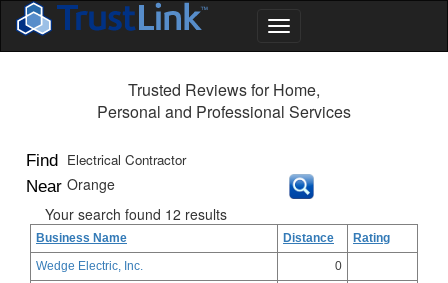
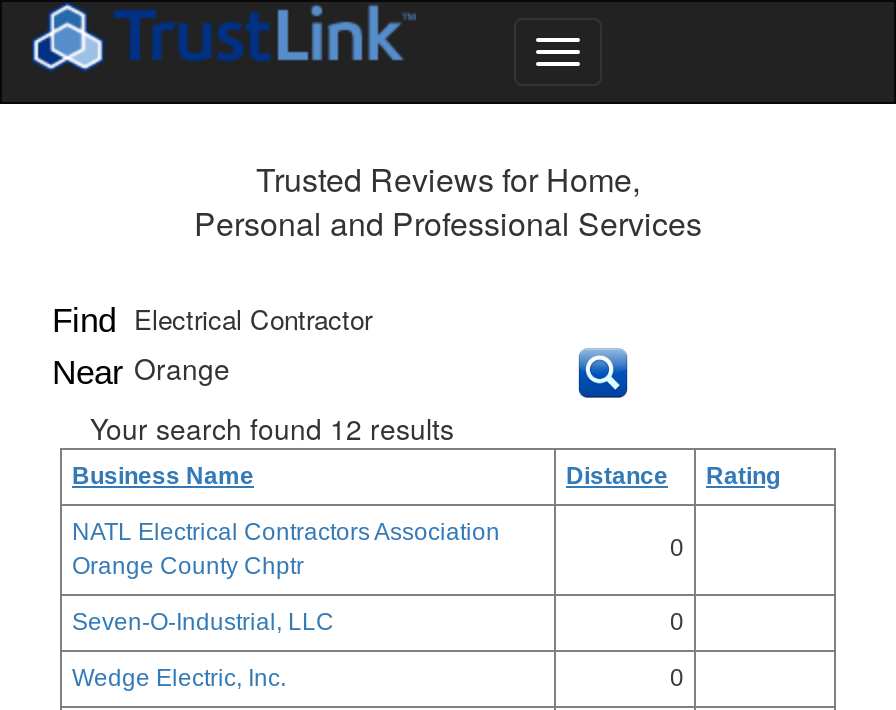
+ NATL Electrical Contractors Association
+ Orange County Chptr

+ 0
+ Seven-O-Industrial, LLC
+ 0
